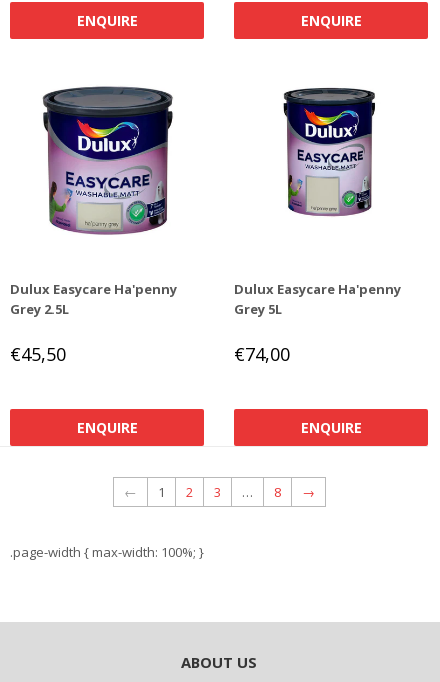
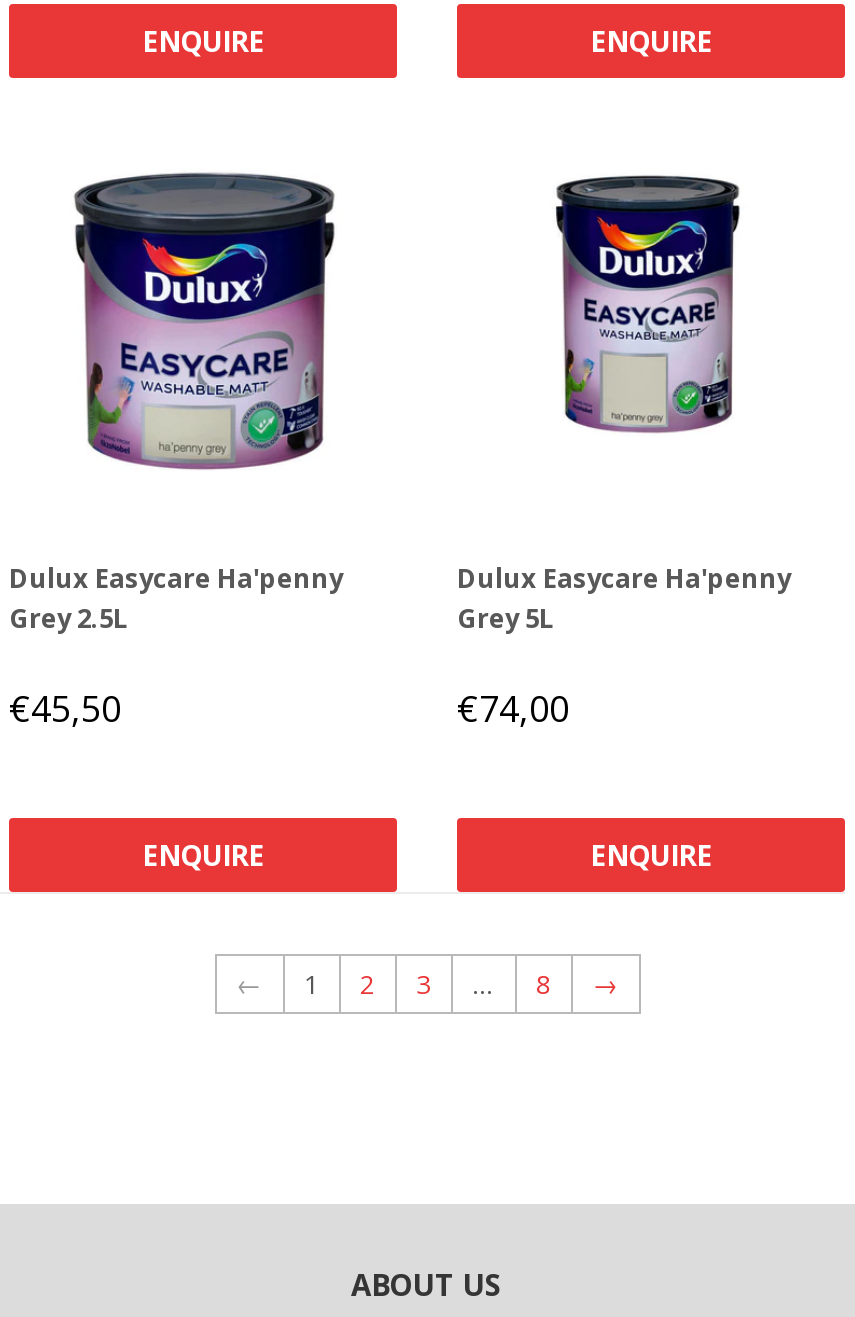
- .page-width { max-width: 100%; }
